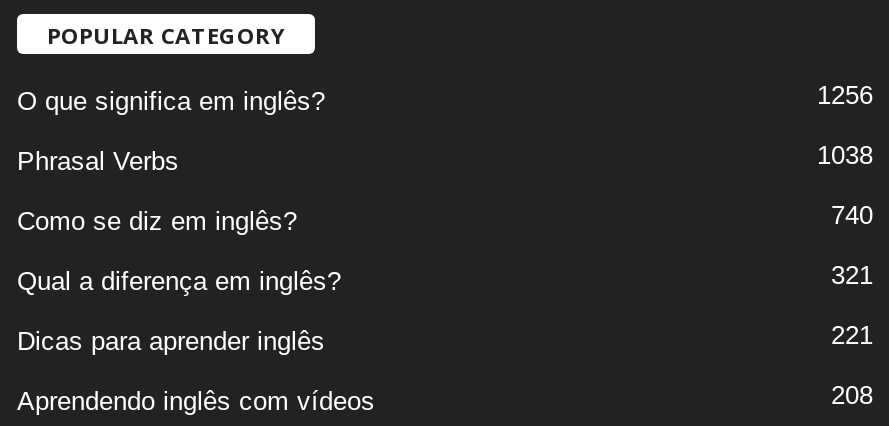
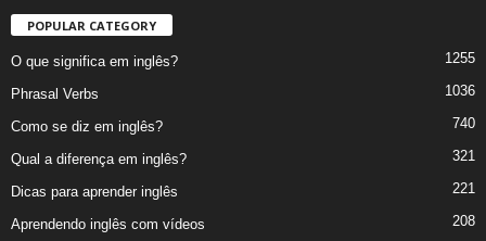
- 1256
+ 1255

- 1038
+ 1036
